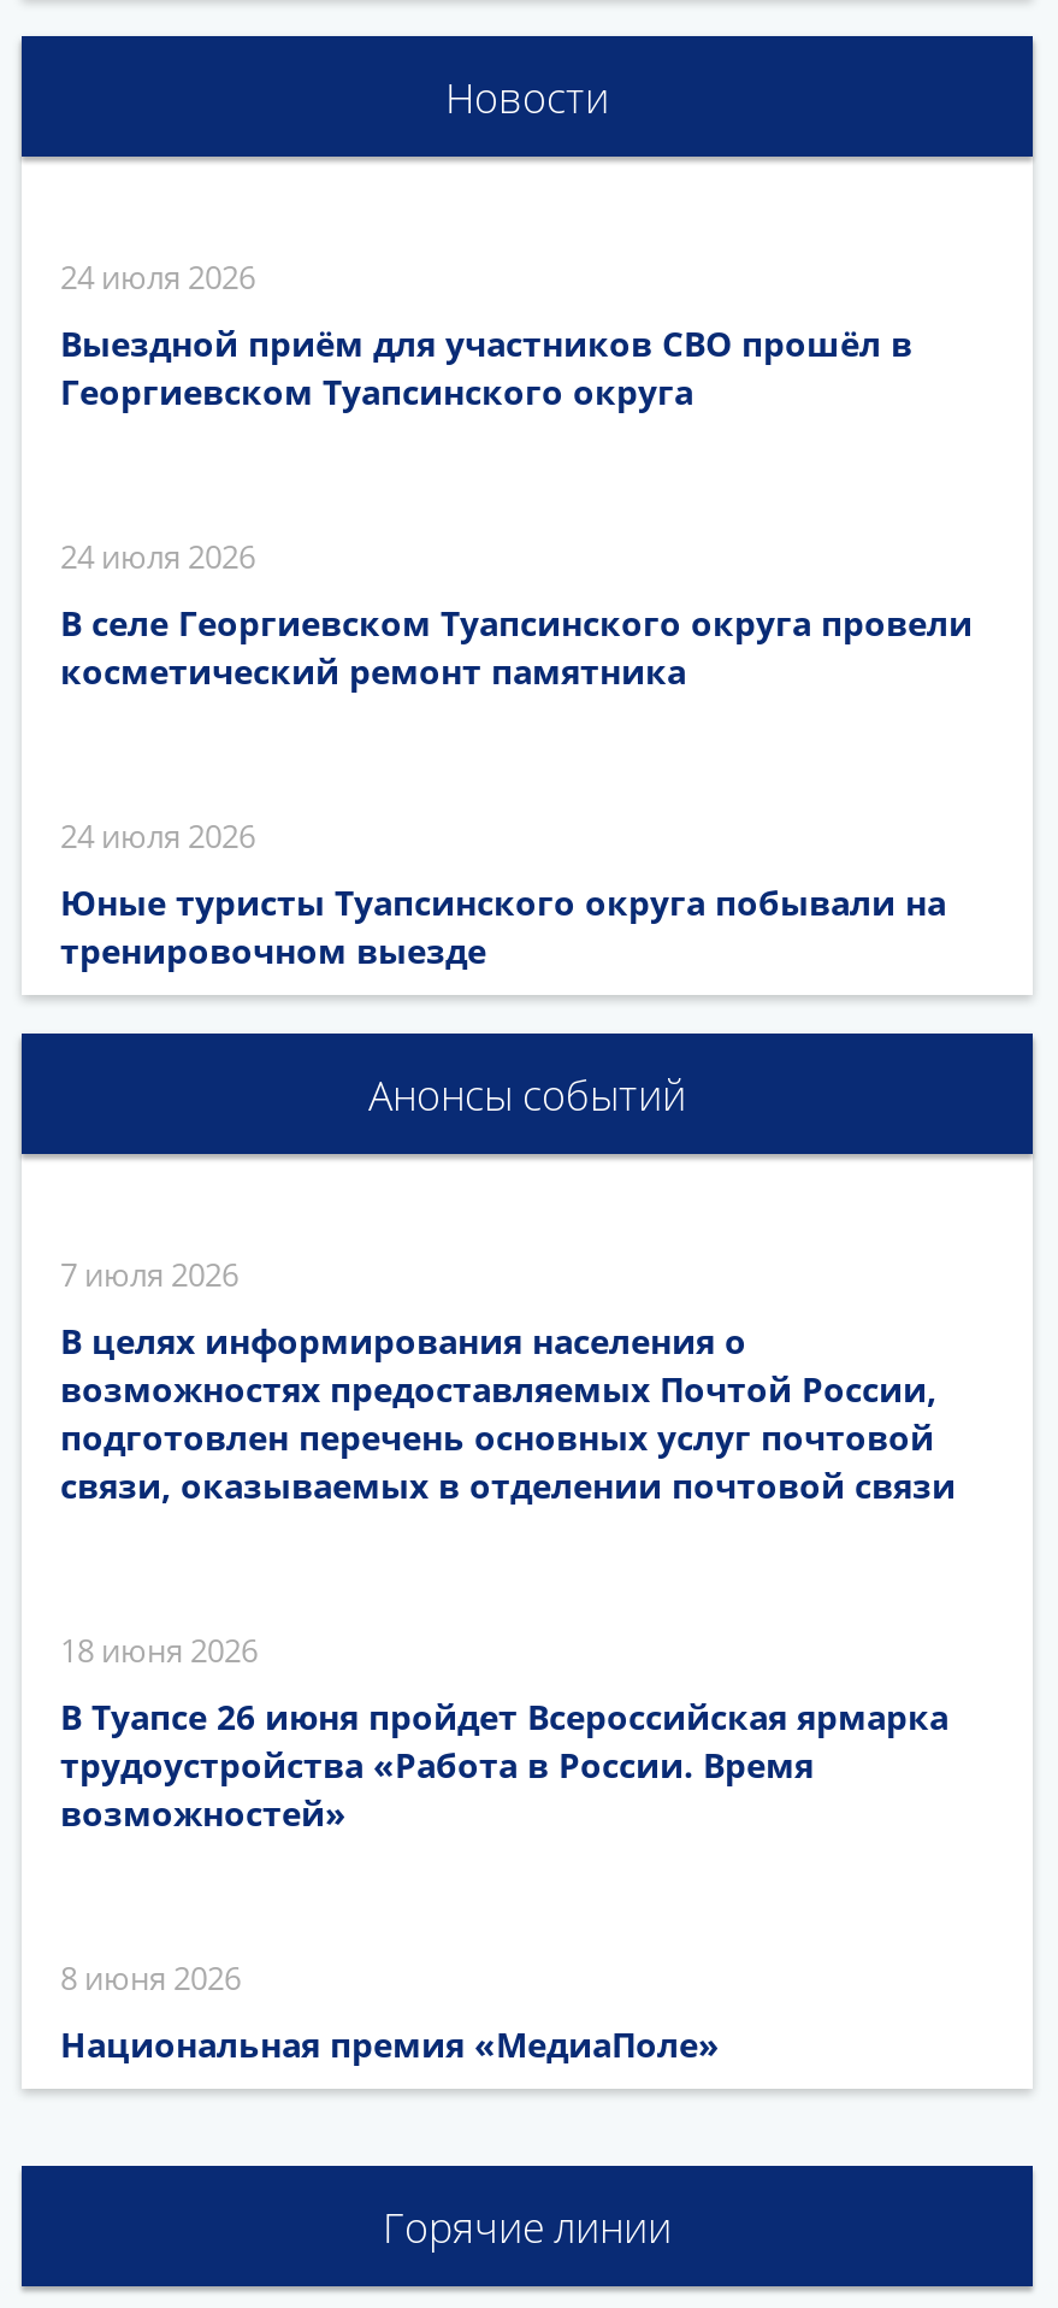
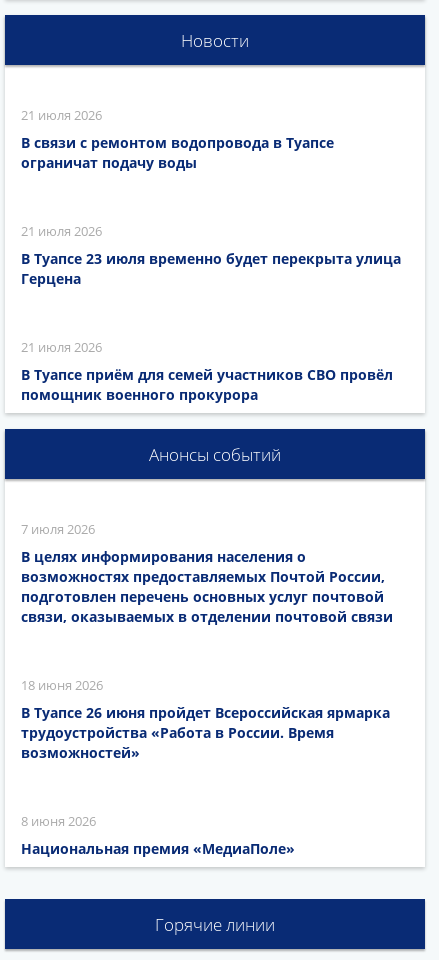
- 24 июля 2026
+ 21 июля 2026

- Выездной приём для участников СВО прошёл в
- Георгиевском Туапсинского округа
+ В связи с ремонтом водопровода в Туапсе
+ ограничат подачу воды

- 24 июля 2026
+ 21 июля 2026

- В селе Георгиевском Туапсинского округа провели
- косметический ремонт памятника
+ В Туапсе 23 июля временно будет перекрыта улица
+ Герцена

- 24 июля 2026
+ 21 июля 2026

- Юные туристы Туапсинского округа побывали на
- тренировочном выезде
+ В Туапсе приём для семей участников СВО провёл
+ помощник военного прокурора
